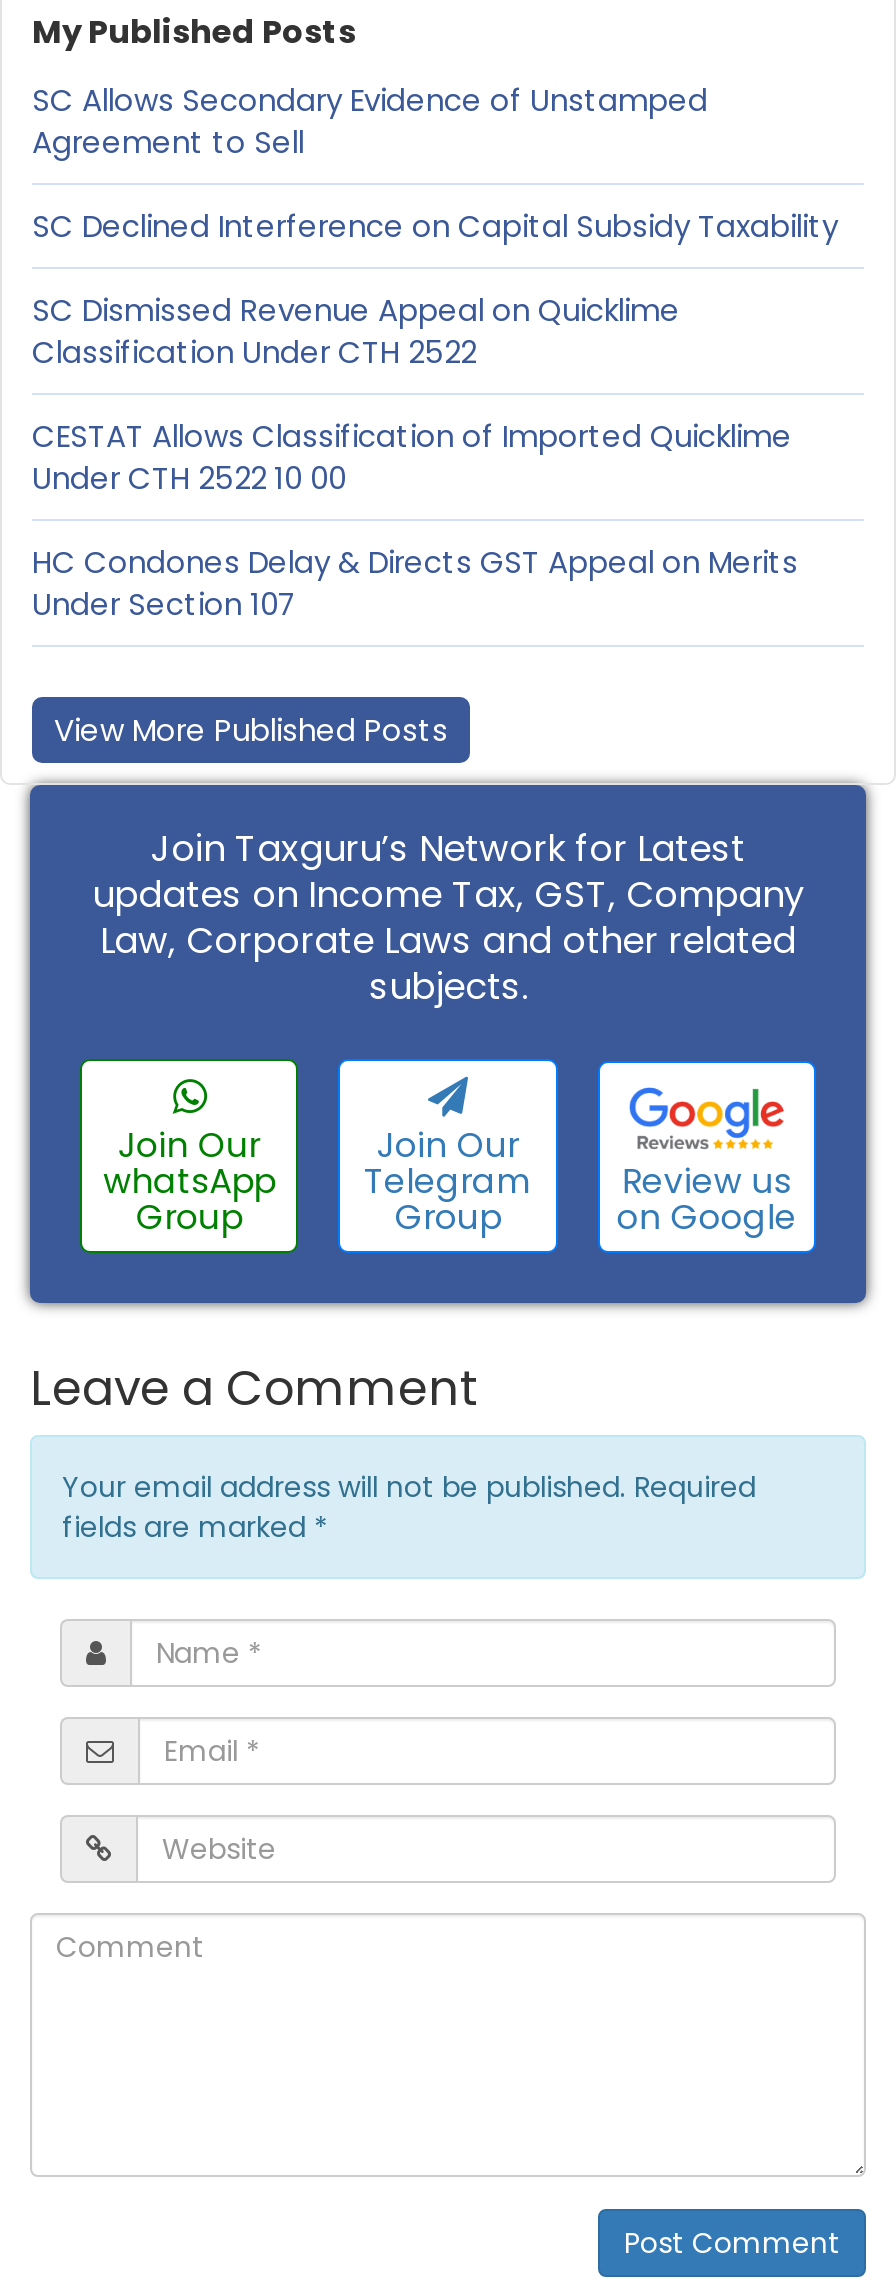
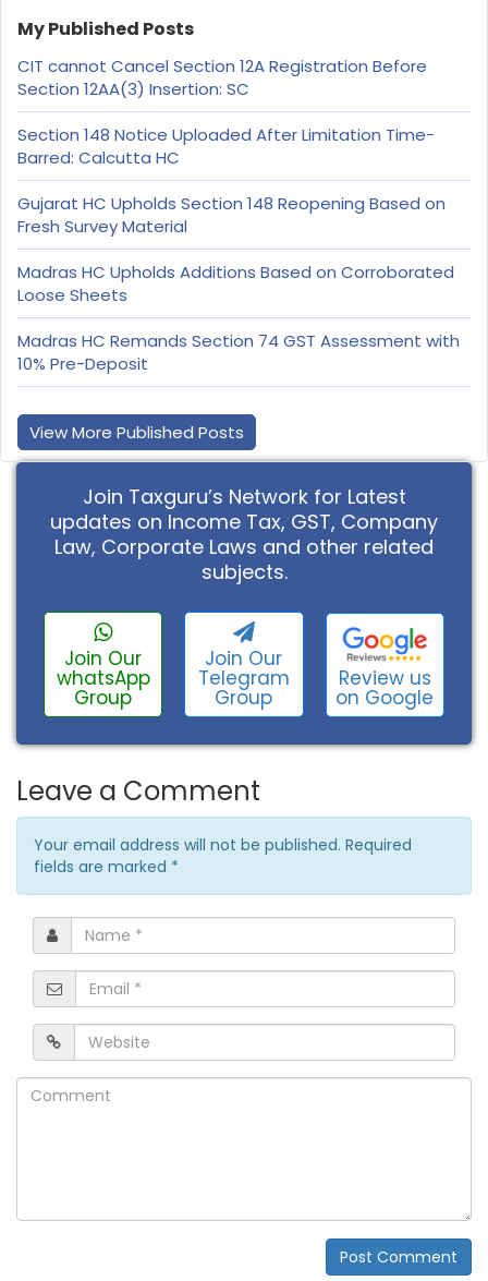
- SC Allows Secondary Evidence of Unstamped
- Agreement to Sell
+ CIT cannot Cancel Section 12A Registration Before
+ Section 12AA(3) Insertion: SC

- SC Declined Interference on Capital Subsidy Taxability
+ Section 148 Notice Uploaded After Limitation Time-
+ Barred: Calcutta HC

- SC Dismissed Revenue Appeal on Quicklime
- Classification Under CTH 2522
+ Gujarat HC Upholds Section 148 Reopening Based on
+ Fresh Survey Material

- CESTAT Allows Classification of Imported Quicklime
- Under CTH 2522 10 00
+ Madras HC Upholds Additions Based on Corroborated
+ Loose Sheets

- HC Condones Delay & Directs GST Appeal on Merits
- Under Section 107
+ Madras HC Remands Section 74 GST Assessment with
+ 10% Pre-Deposit
